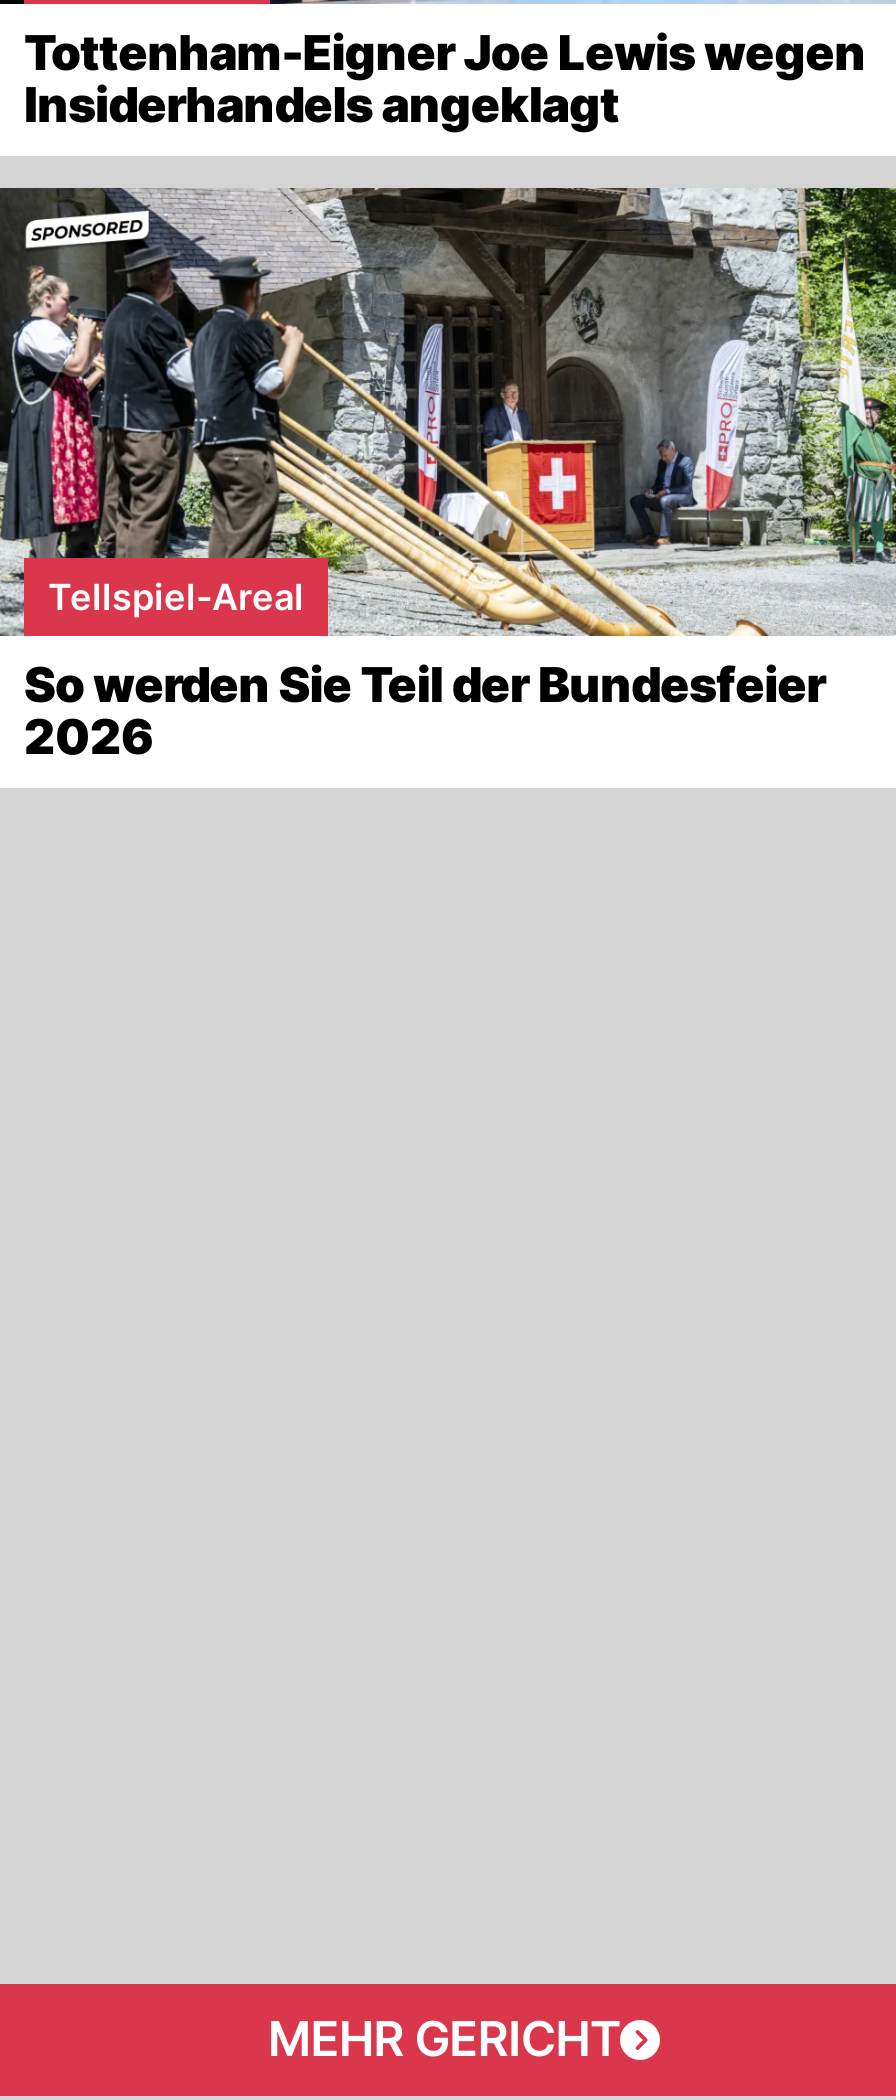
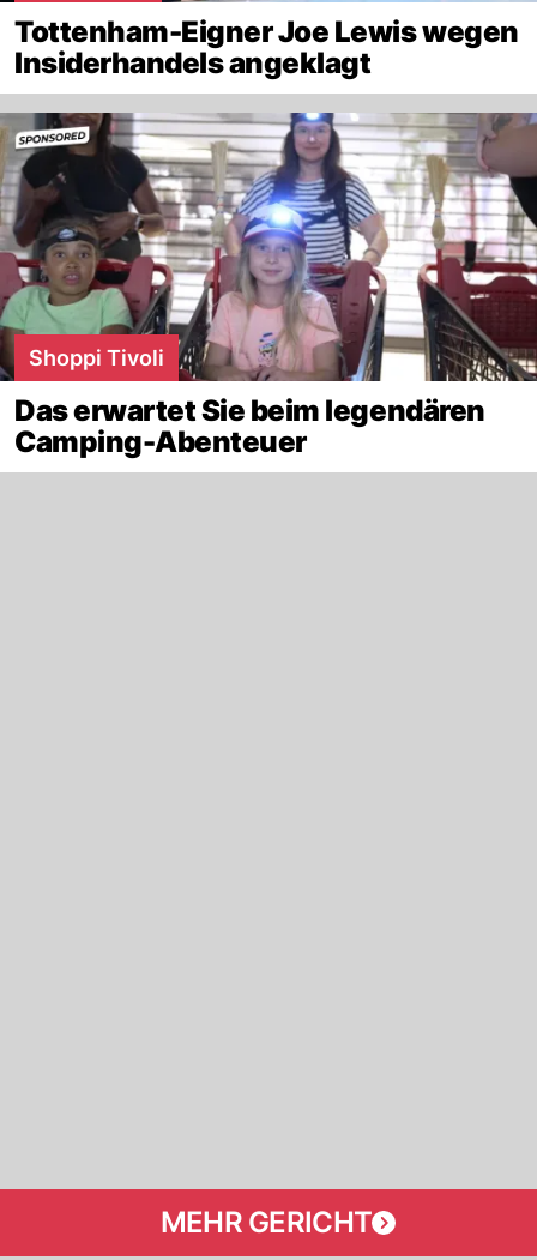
- [image]
- Tellspiel-Areal
+ [image]
+ Shoppi Tivoli

- So werden Sie Teil der Bundesfeier
- 2026
+ Das erwartet Sie beim legendären
+ Camping-Abenteuer
